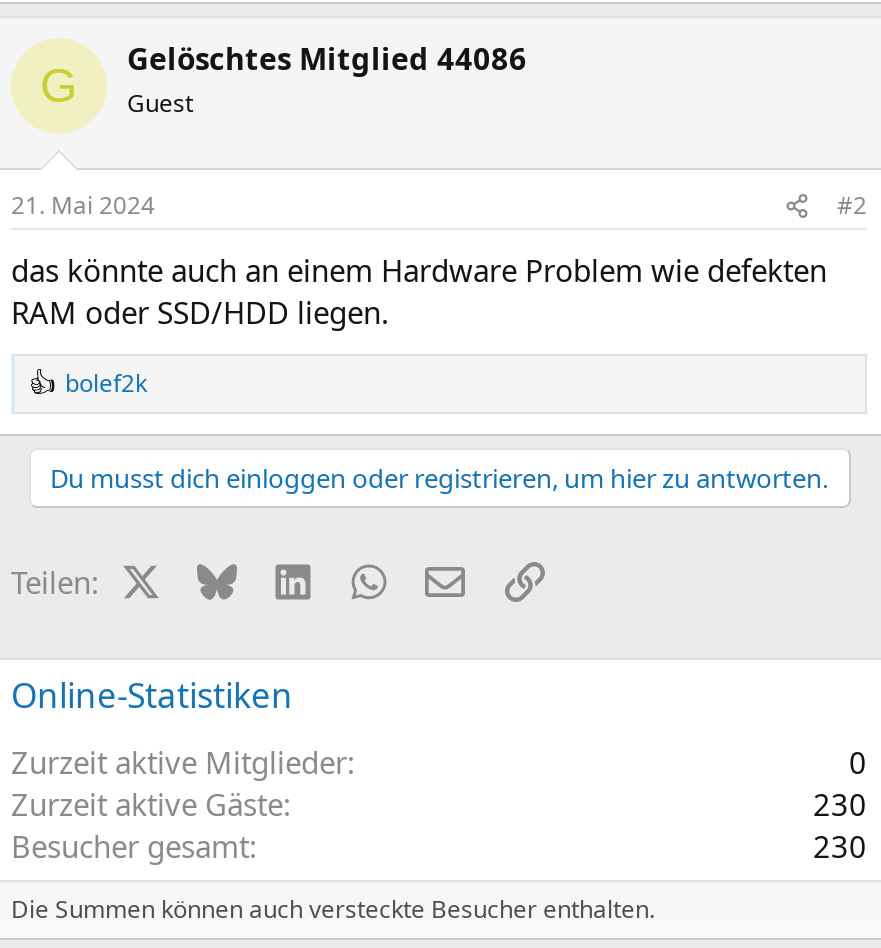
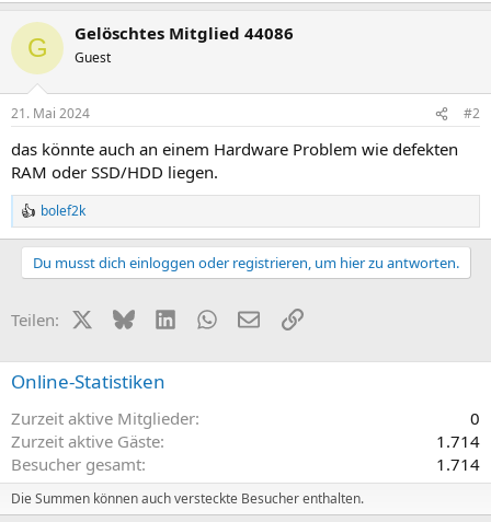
- 230
+ 1.714

- 230
+ 1.714
